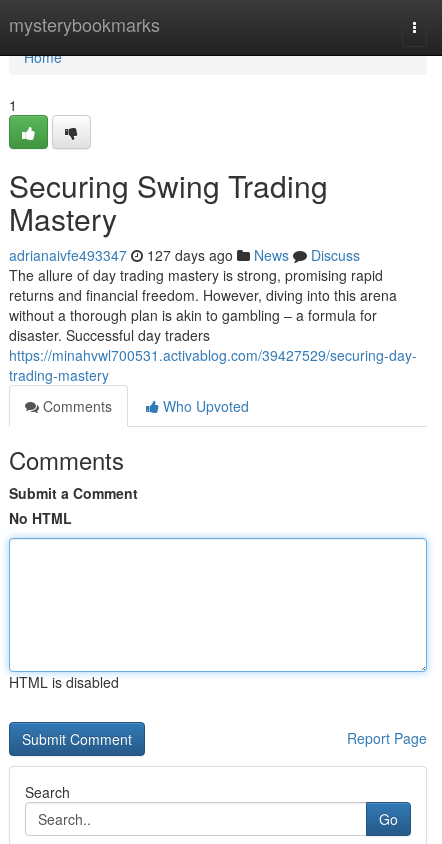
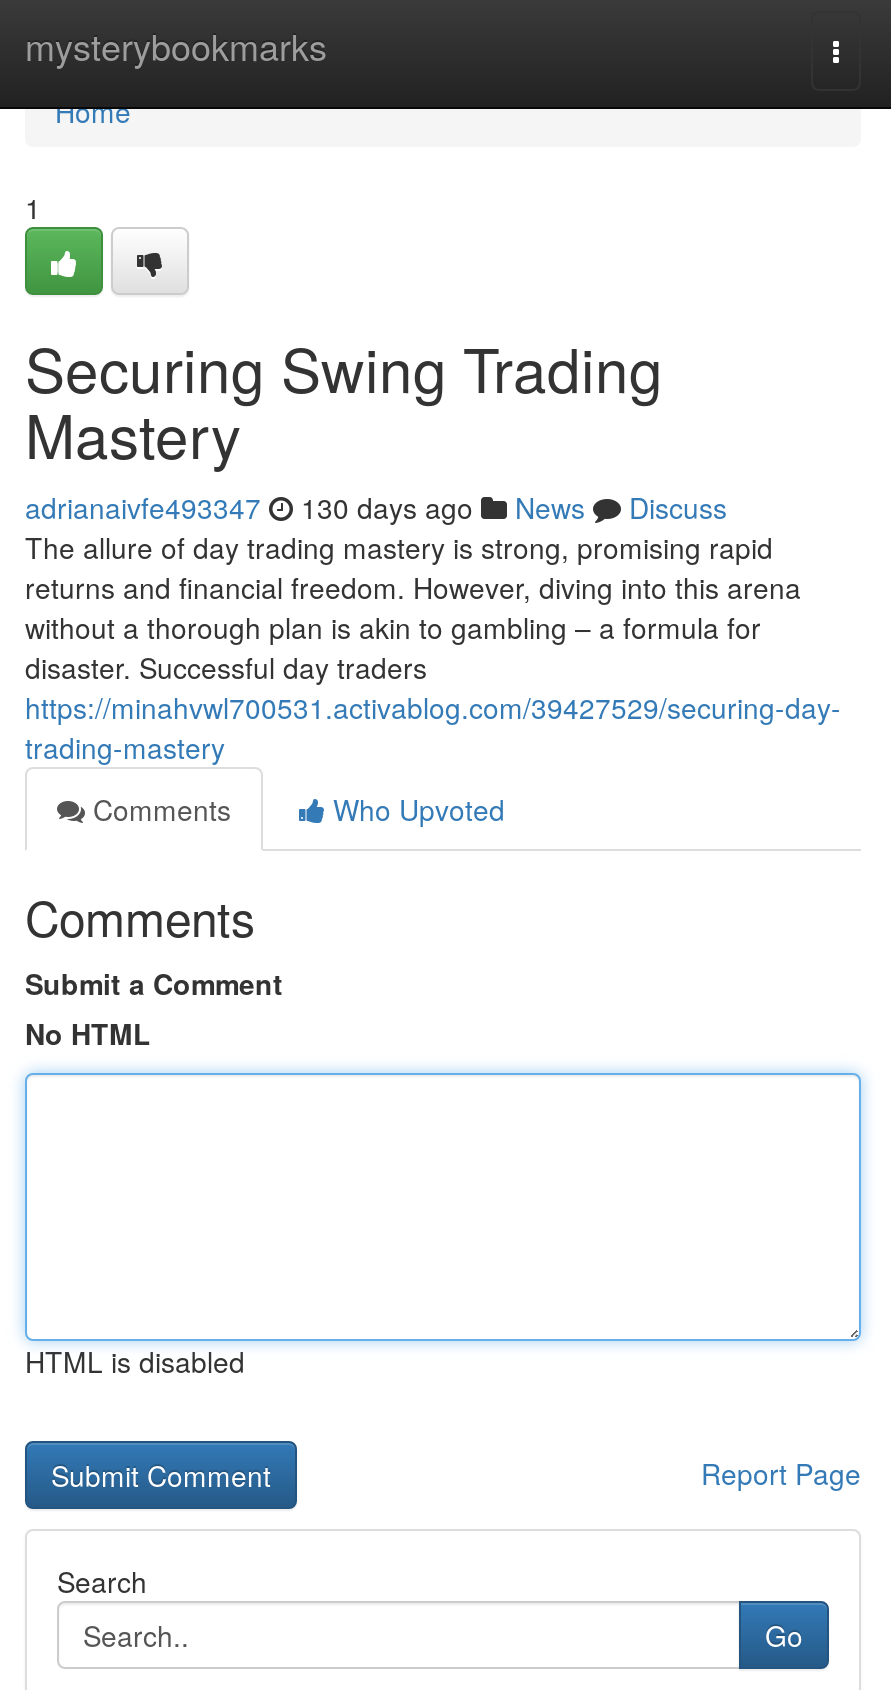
- adrianaivfe493347 127 days ago News Discuss
+ adrianaivfe493347 130 days ago News Discuss
